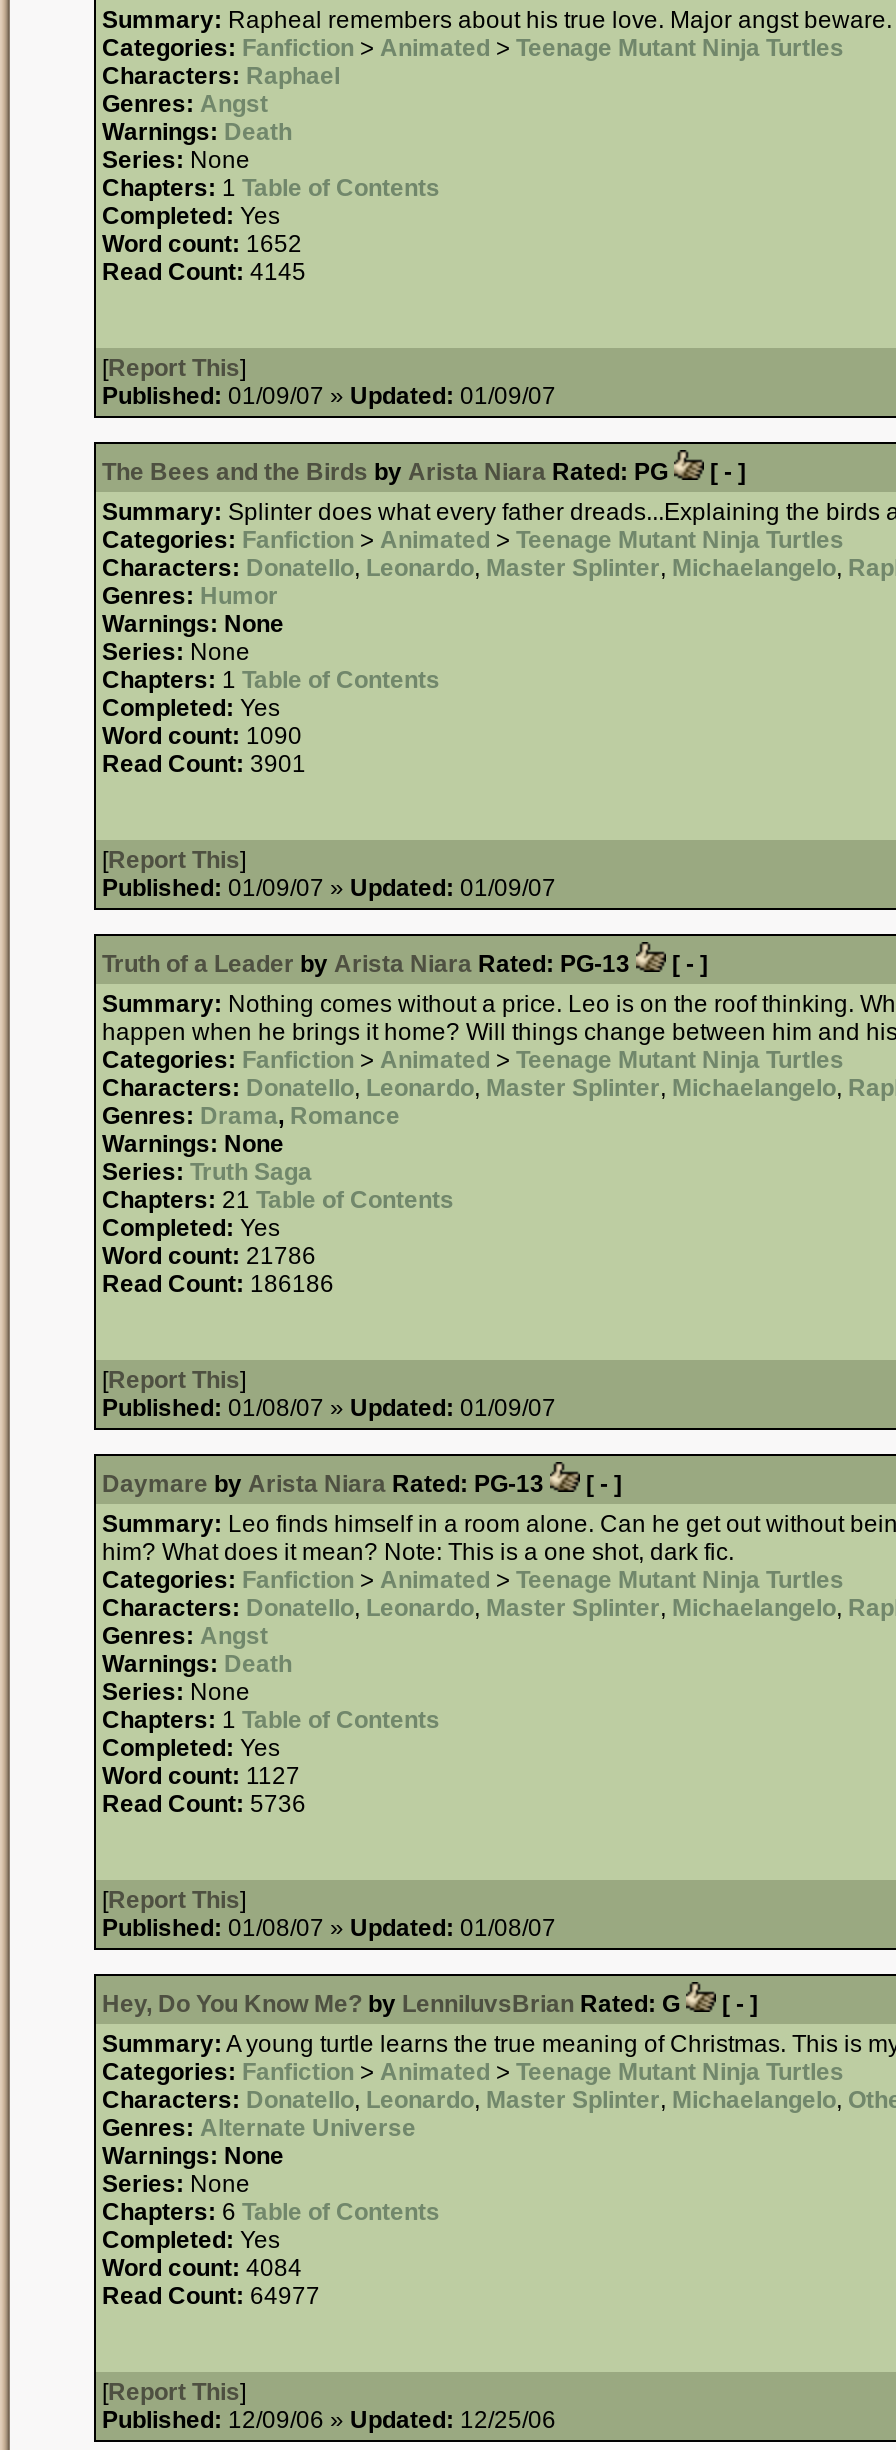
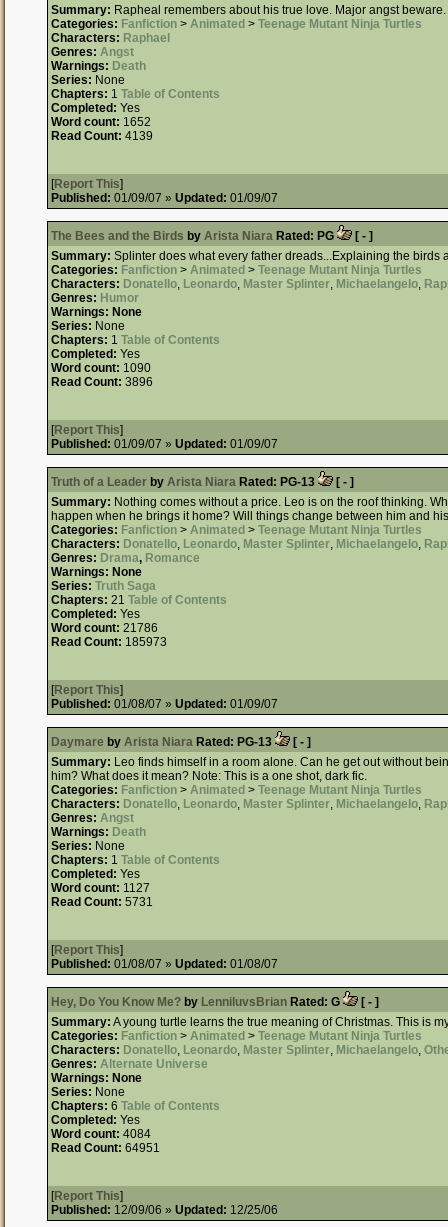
- Read Count: 4145
+ Read Count: 4139

- Read Count: 3901
+ Read Count: 3896

- Read Count: 186186
+ Read Count: 185973

- Read Count: 5736
+ Read Count: 5731

- Read Count: 64977
+ Read Count: 64951
